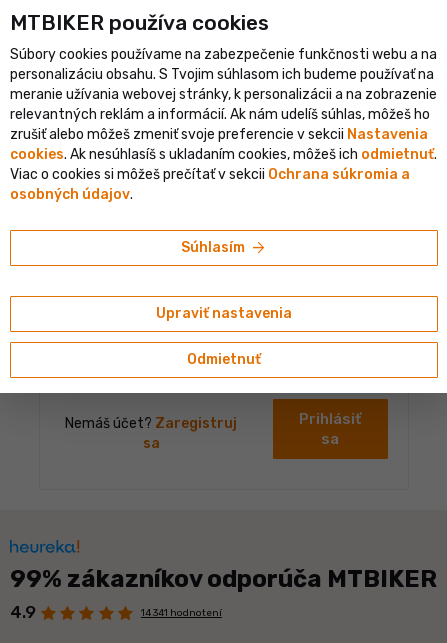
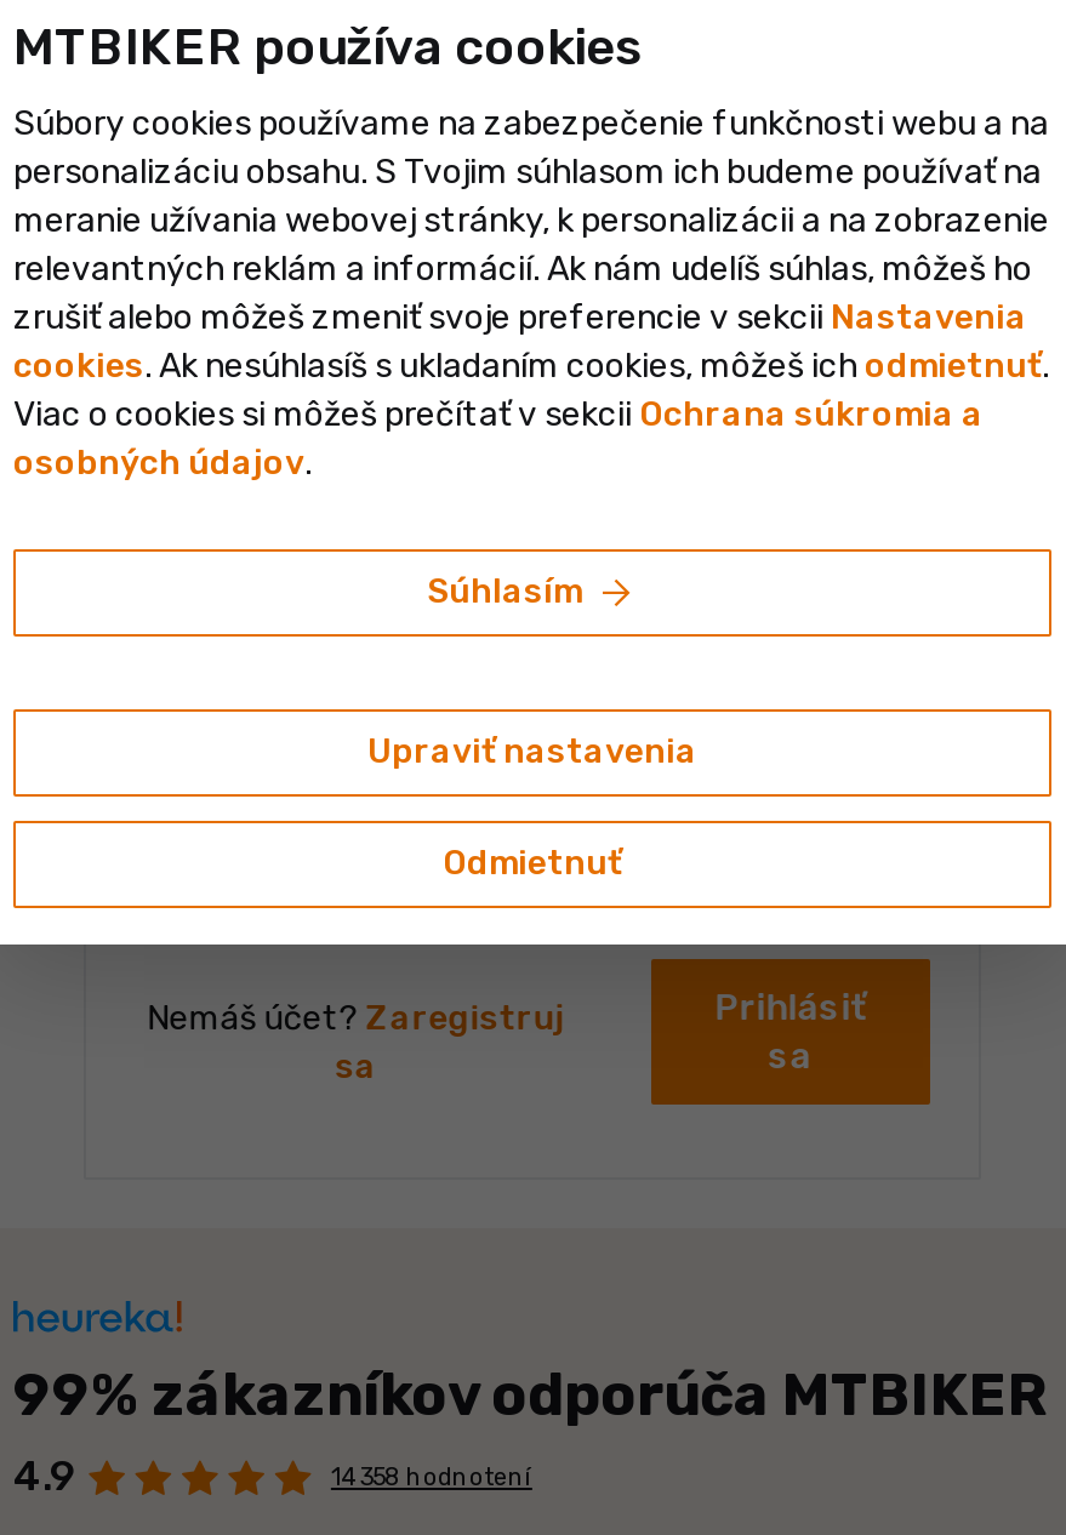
- 14 341 hodnotení
+ 14 358 hodnotení
